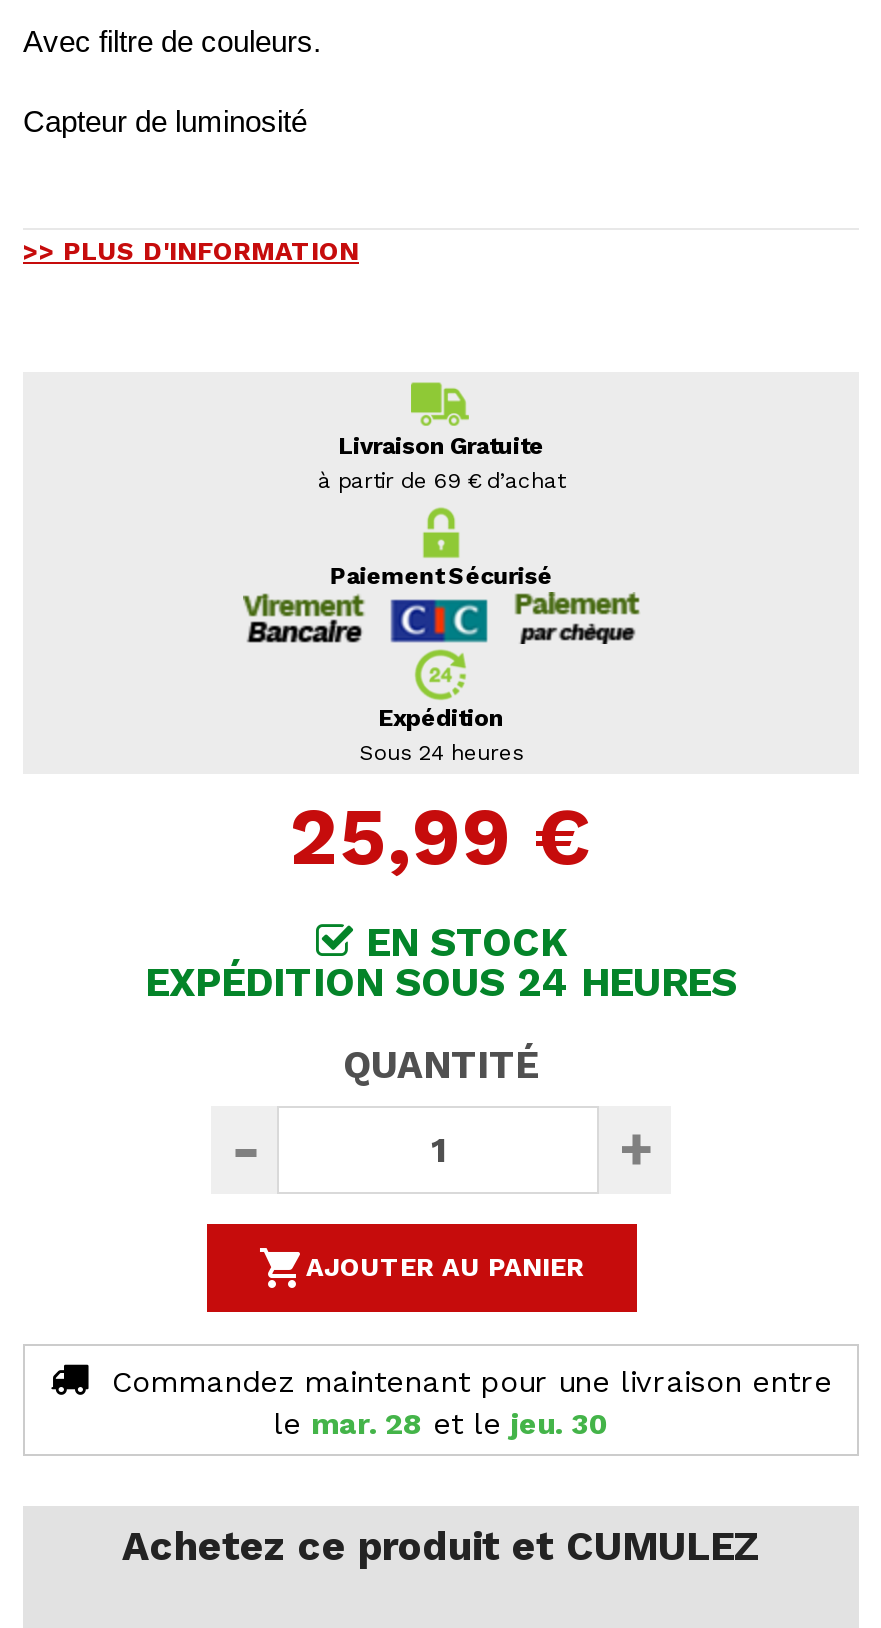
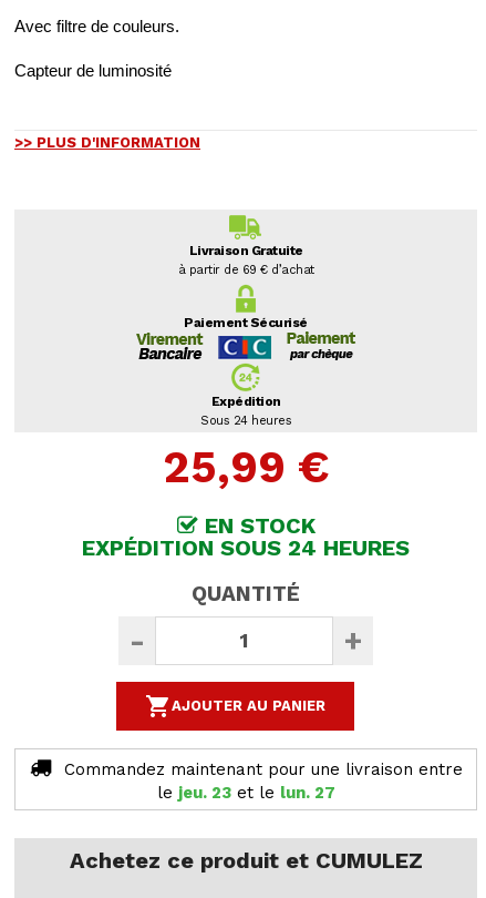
- le mar. 28 et le jeu. 30
+ le jeu. 23 et le lun. 27
